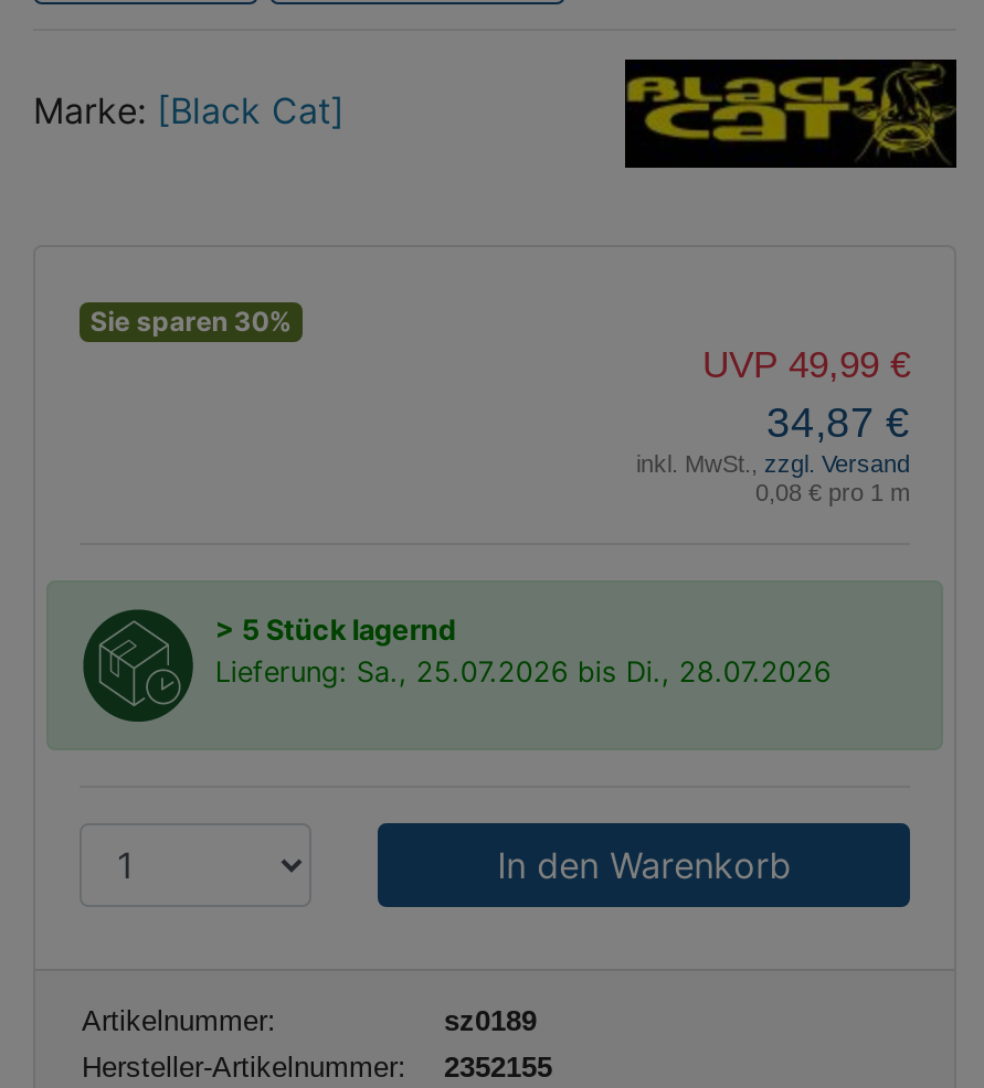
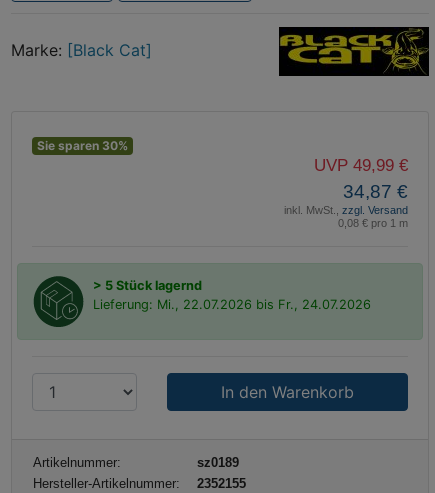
- Lieferung: Sa., 25.07.2026 bis Di., 28.07.2026
+ Lieferung: Mi., 22.07.2026 bis Fr., 24.07.2026
